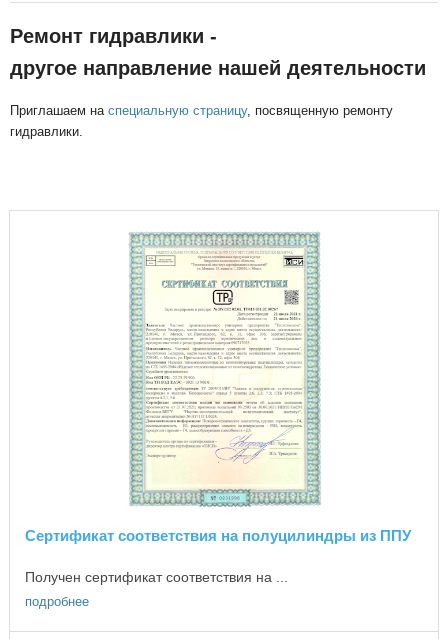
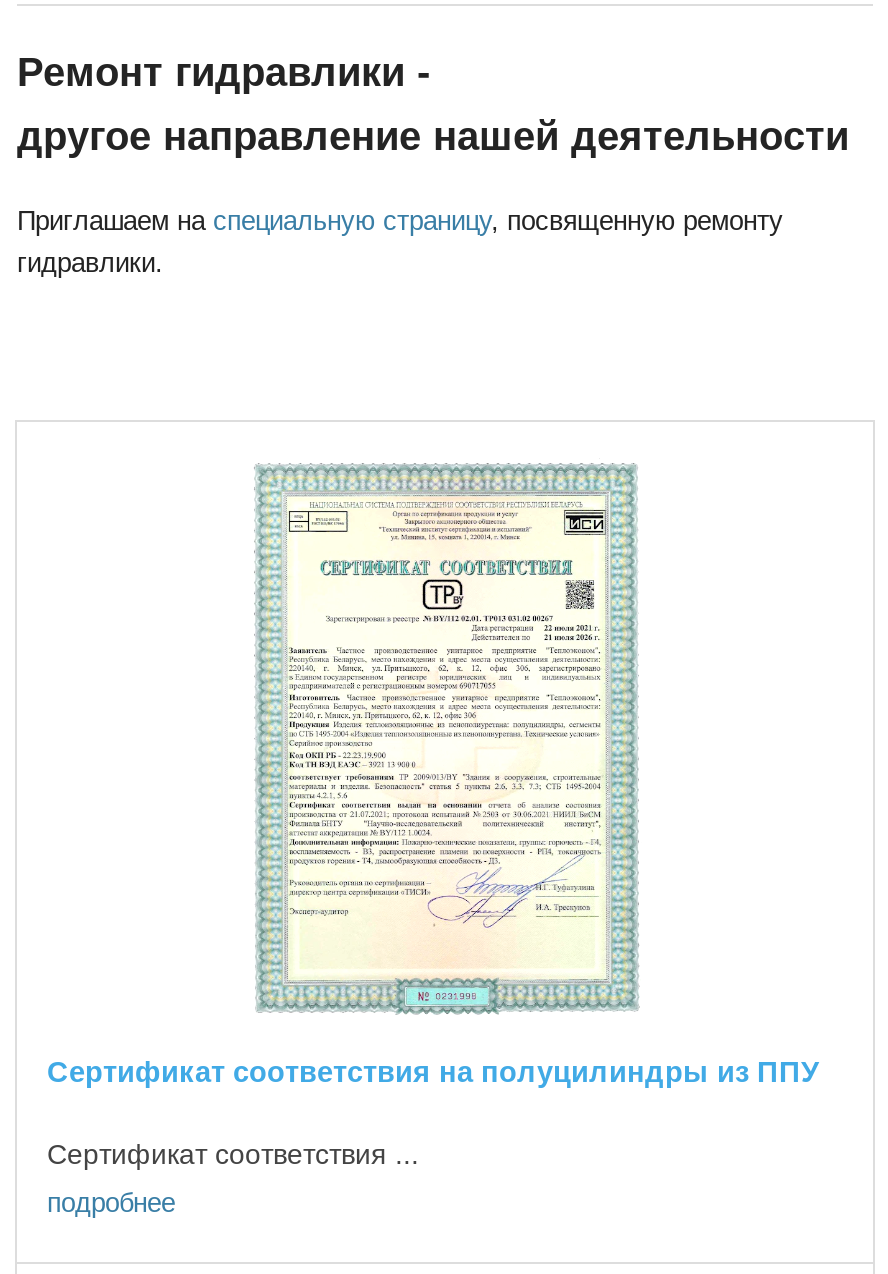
- Получен сертификат соответствия на ...
+ Сертификат соответствия ...
